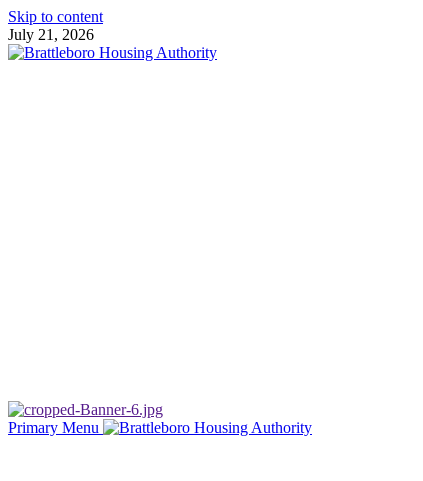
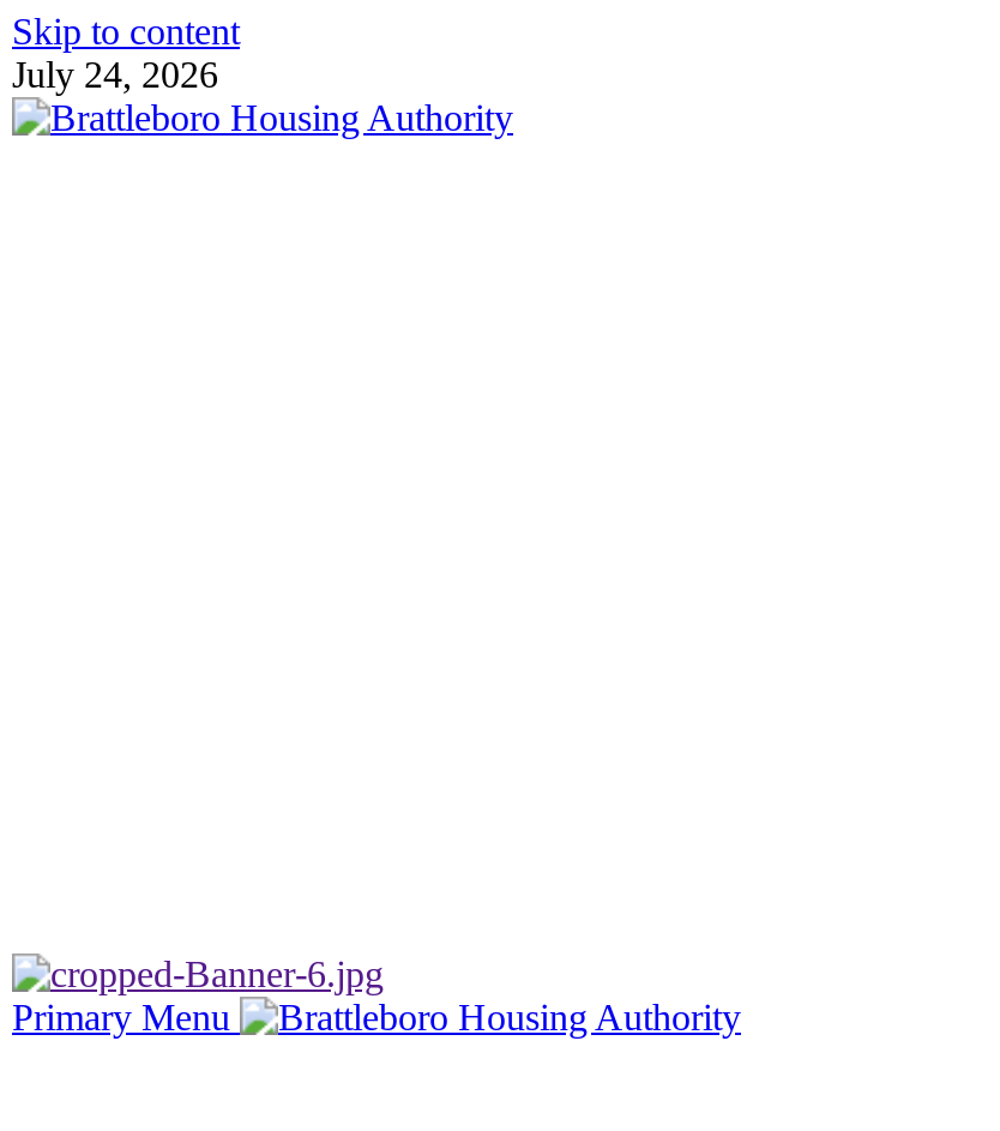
- July 21, 2026
+ July 24, 2026
